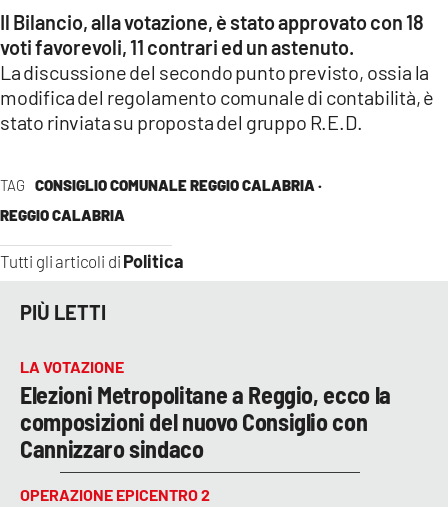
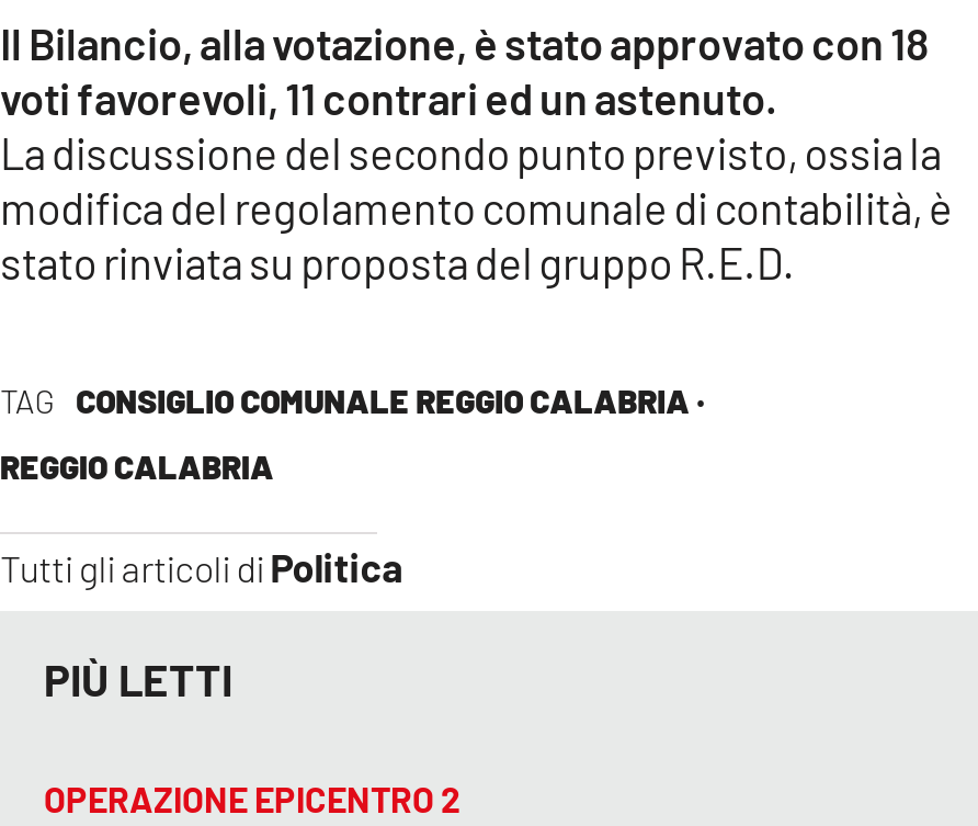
- LA VOTAZIONE
- Elezioni Metropolitane a Reggio, ecco la
- composizioni del nuovo Consiglio con
- Cannizzaro sindaco
